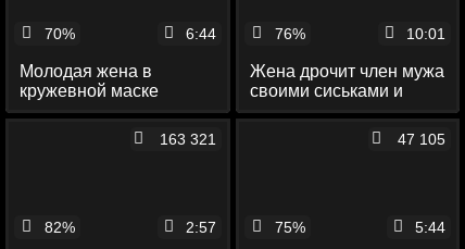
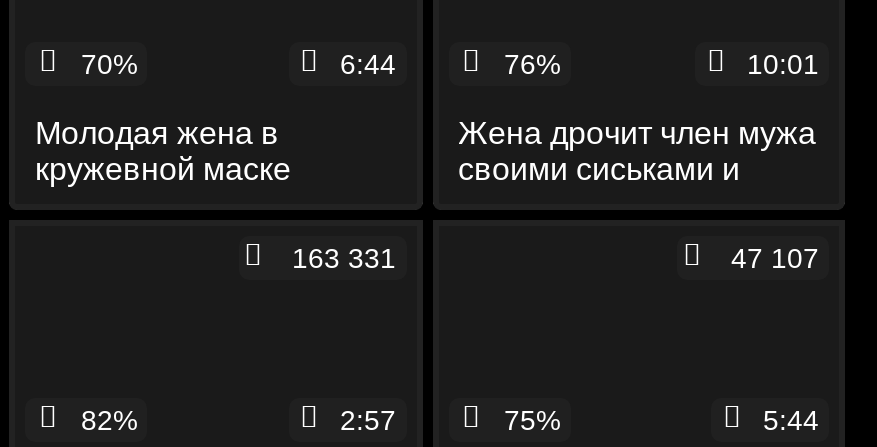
- 163 321
+ 163 331

- 47 105
+ 47 107
